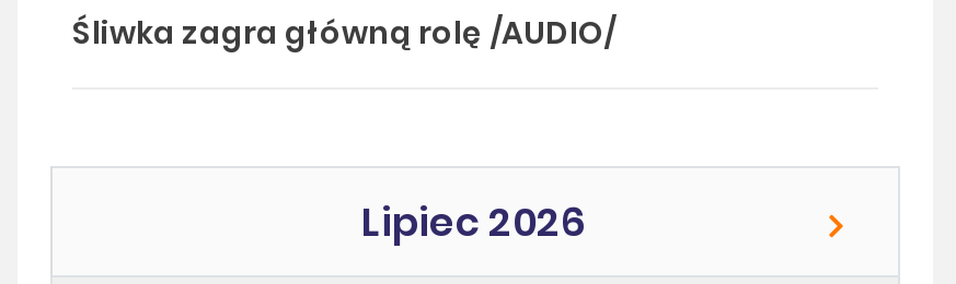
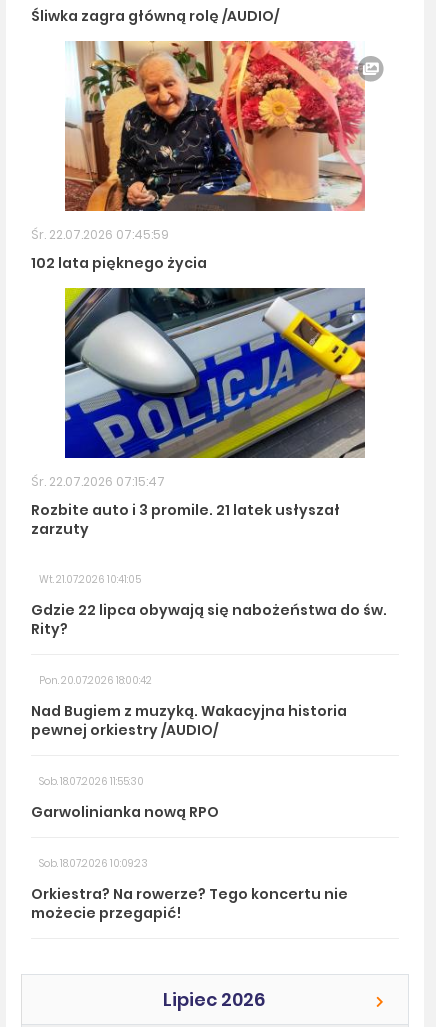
+ [image]
+ Śr. 22.07.2026 07:45:59
+ 102 lata pięknego życia

+ [image]
+ Śr. 22.07.2026 07:15:47
+ Rozbite auto i 3 promile. 21 latek usłyszał
+ zarzuty
+ Wt. 21.07.2026 10:41:05
+ Gdzie 22 lipca obywają się nabożeństwa do św.
+ Rity?
+ Pon. 20.07.2026 18:00:42
+ Nad Bugiem z muzyką. Wakacyjna historia
+ pewnej orkiestry /AUDIO/
+ Sob. 18.07.2026 11:55:30
+ Garwolinianka nową RPO
+ Sob. 18.07.2026 10:09:23
+ Orkiestra? Na rowerze? Tego koncertu nie
+ możecie przegapić!
